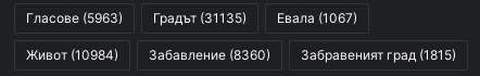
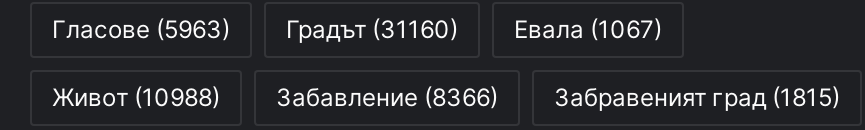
- Гласове (5963) Градът (31135) Евала (1067)
+ Гласове (5963) Градът (31160) Евала (1067)

- Живот (10984)
+ Живот (10988)

- Забавление (8360)
+ Забавление (8366)
